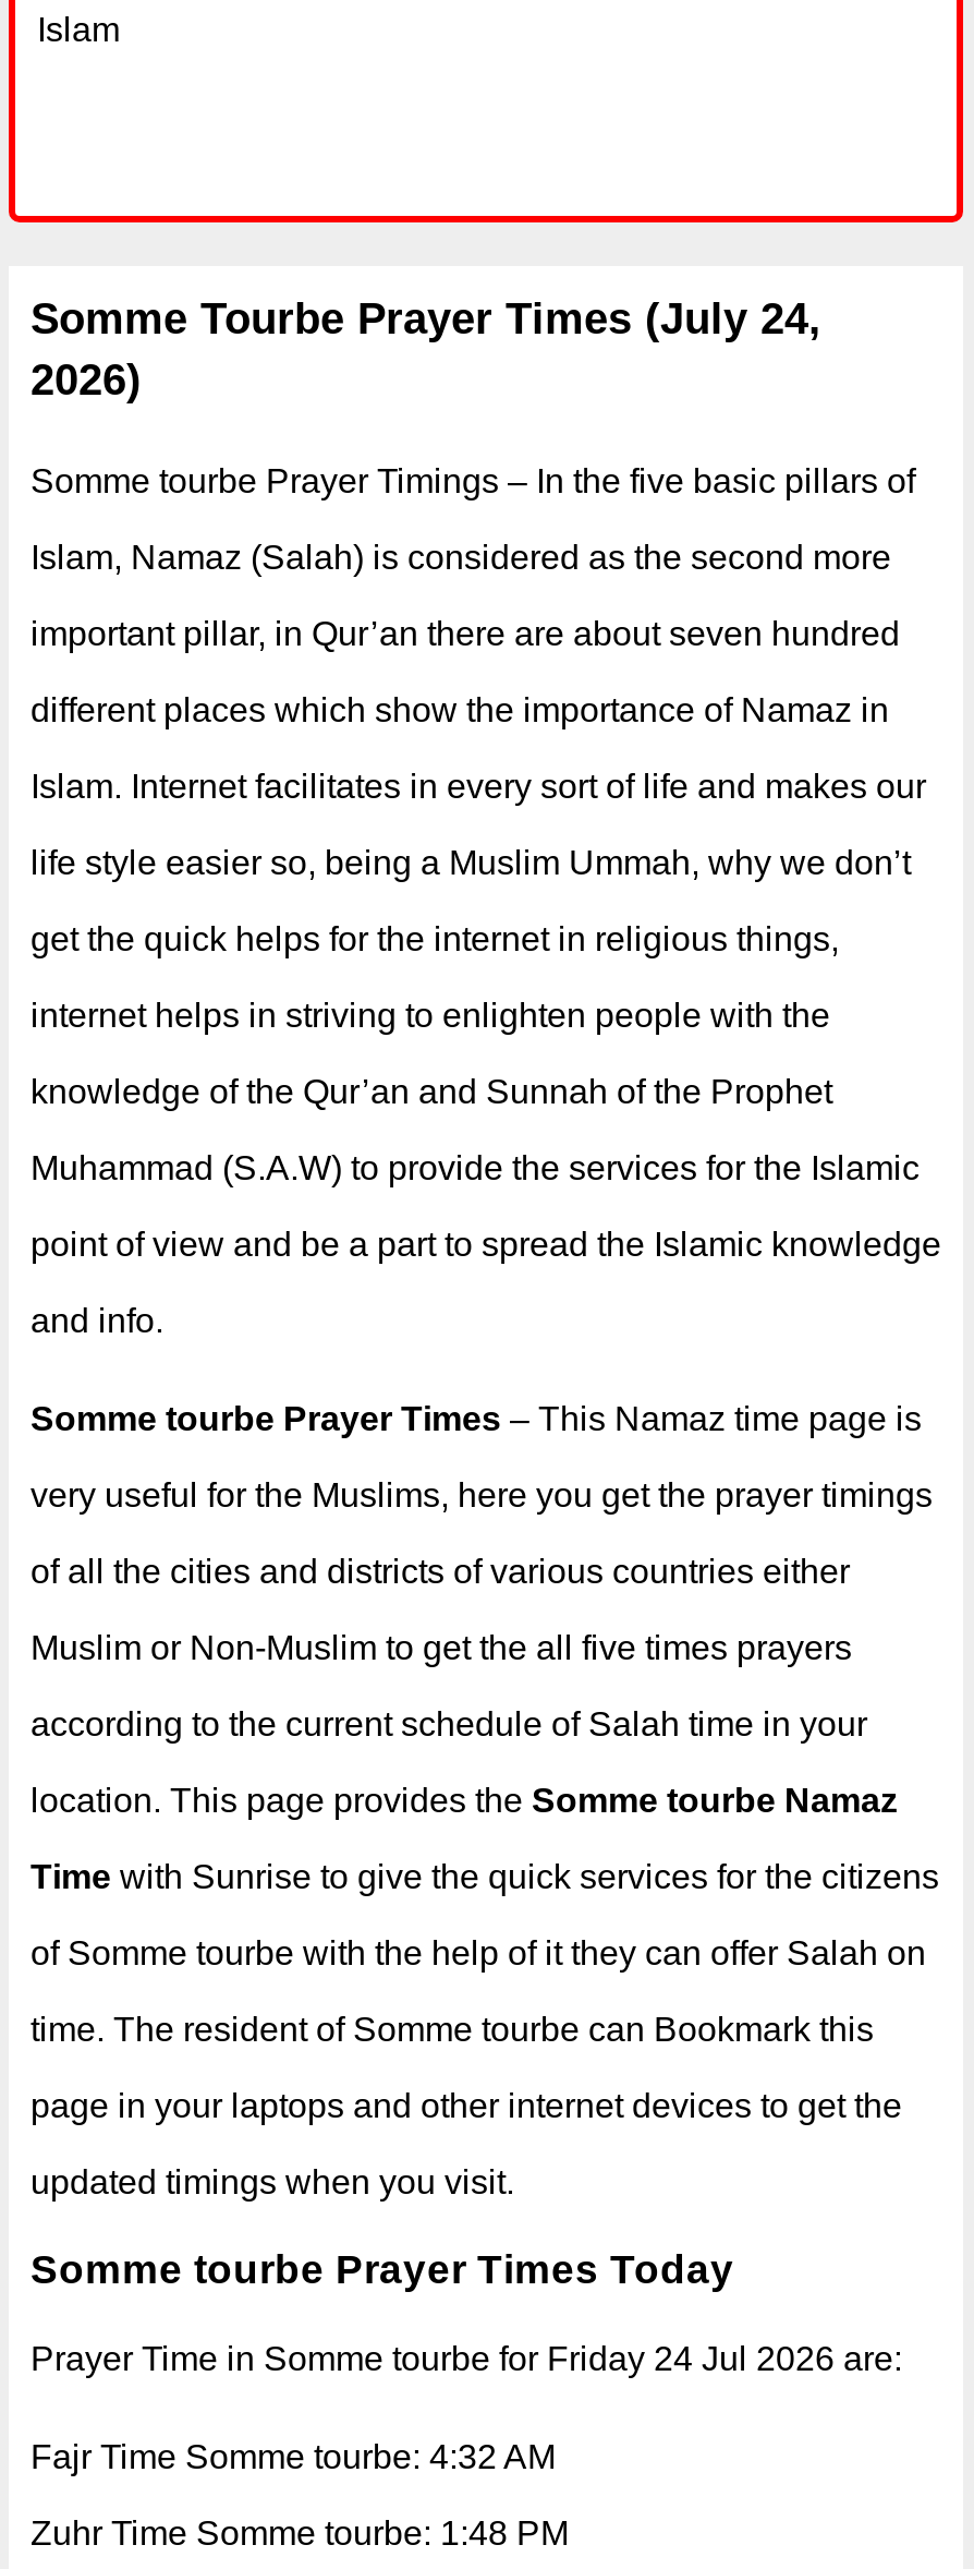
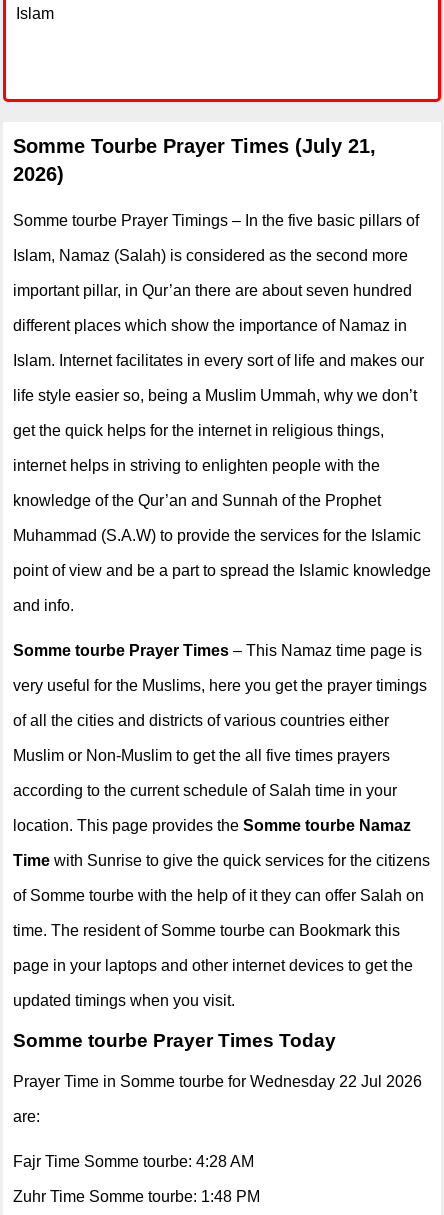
- Somme Tourbe Prayer Times (July 24,
+ Somme Tourbe Prayer Times (July 21,

- Prayer Time in Somme tourbe for Friday 24 Jul 2026 are:
- Fajr Time Somme tourbe: 4:32 AM
+ Prayer Time in Somme tourbe for Wednesday 22 Jul 2026
+ are:
+ Fajr Time Somme tourbe: 4:28 AM
